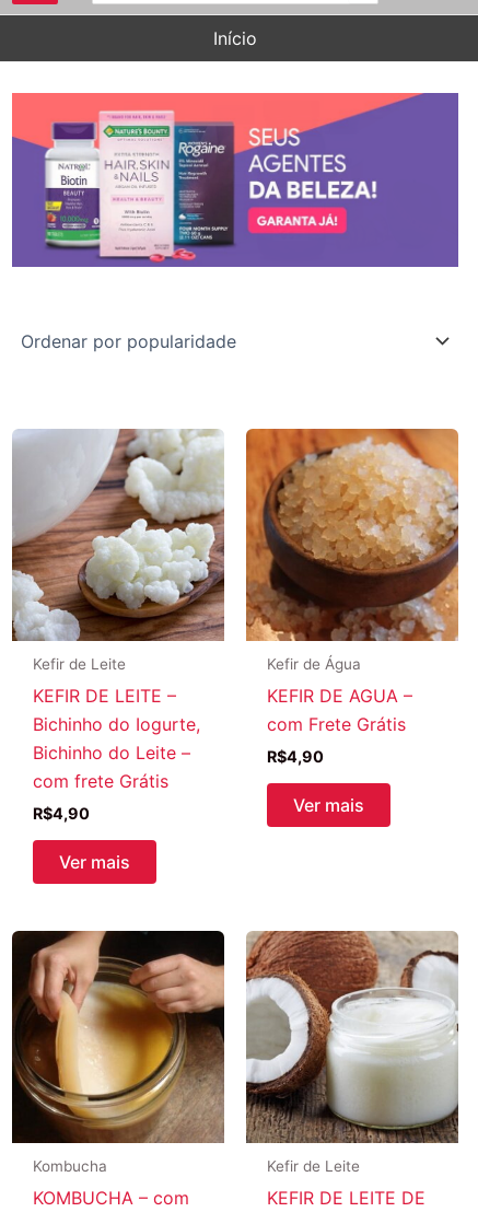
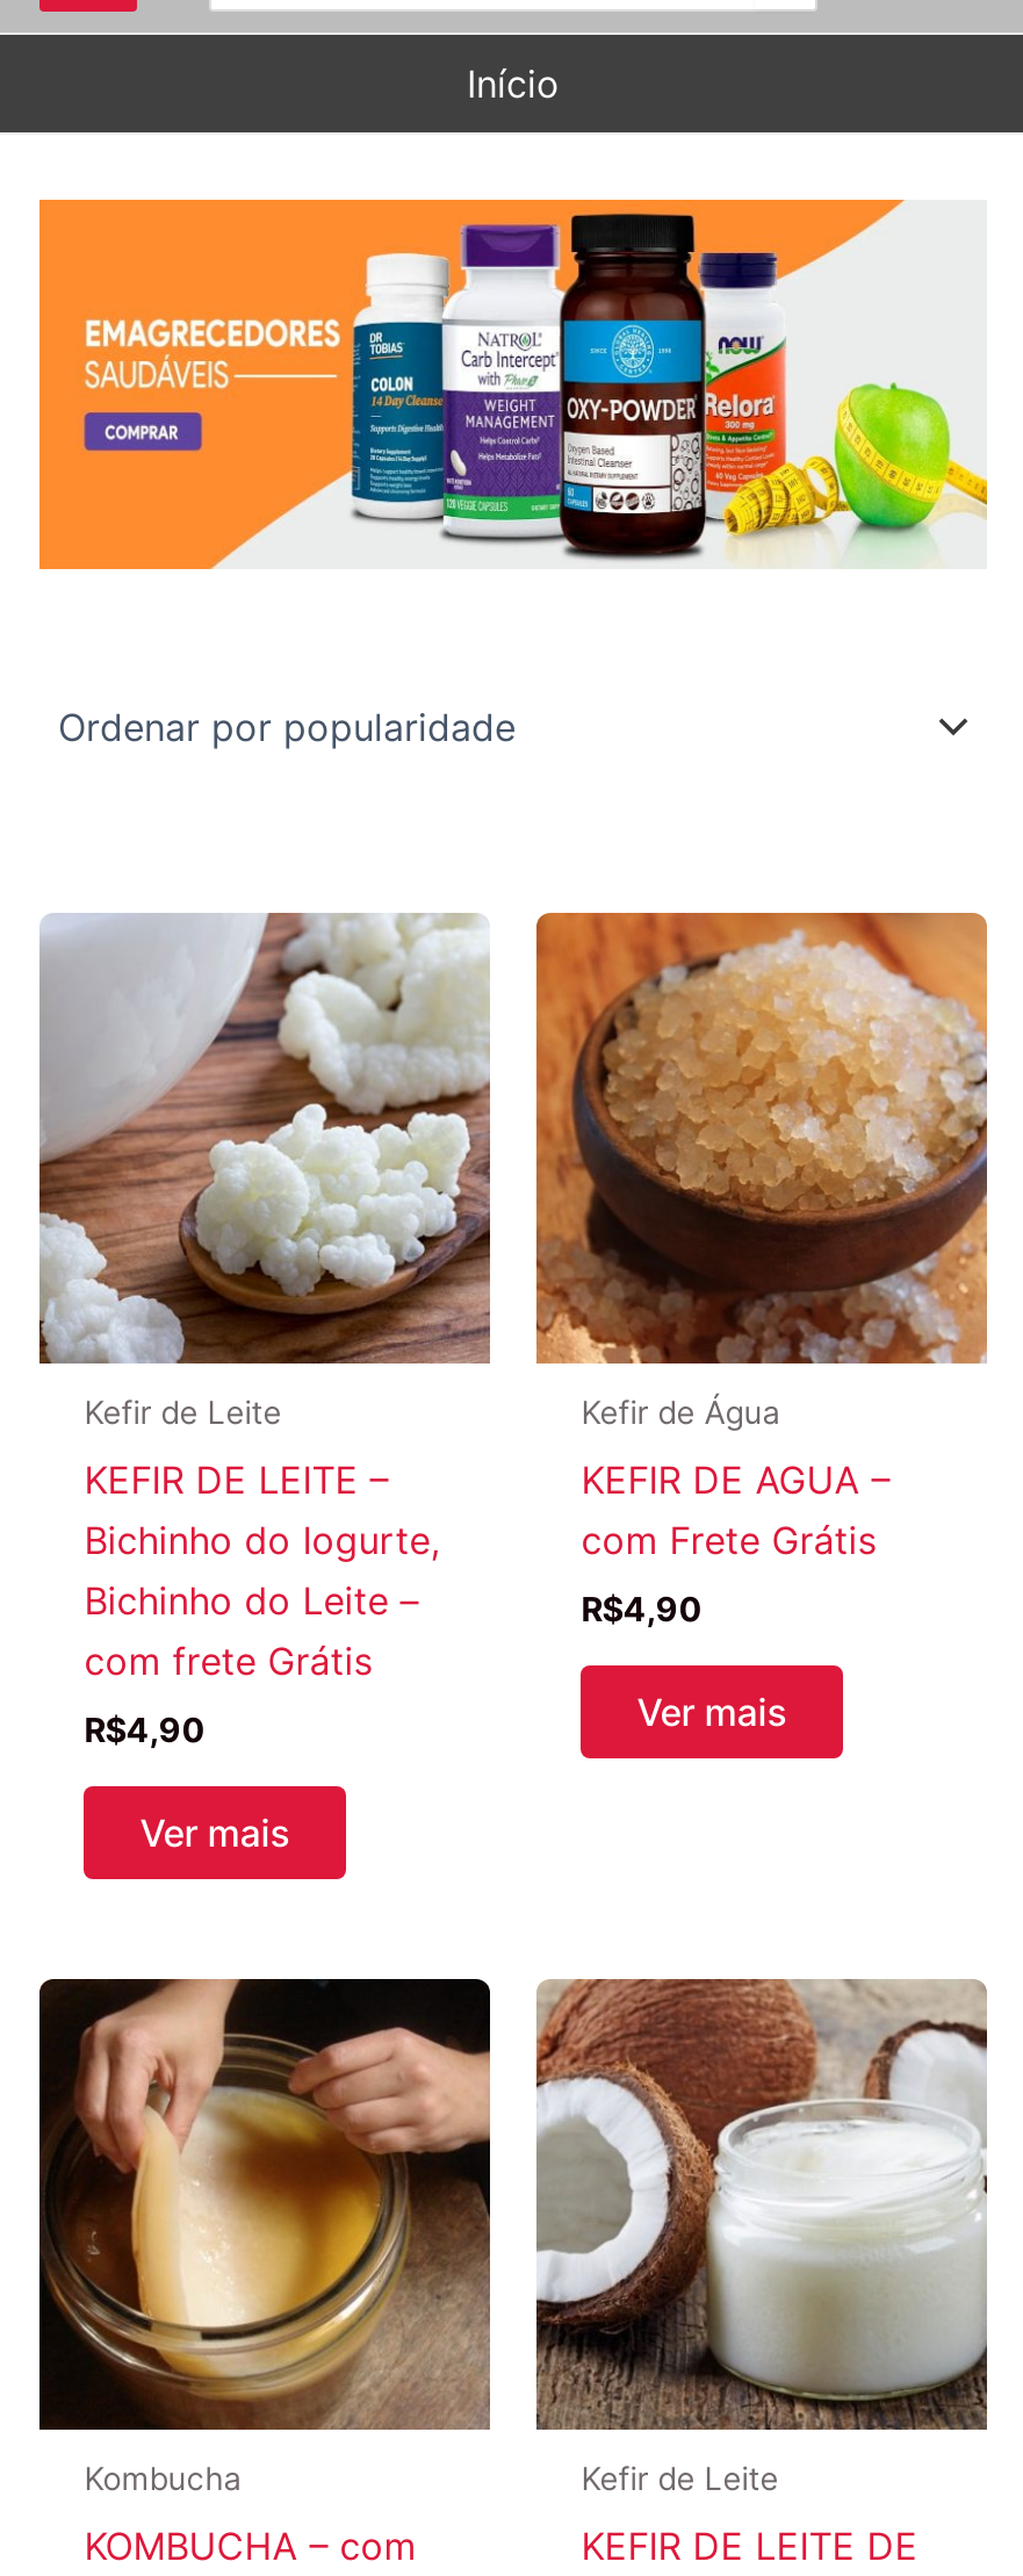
- [image]
+ [image]
